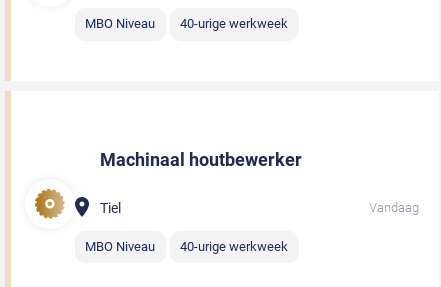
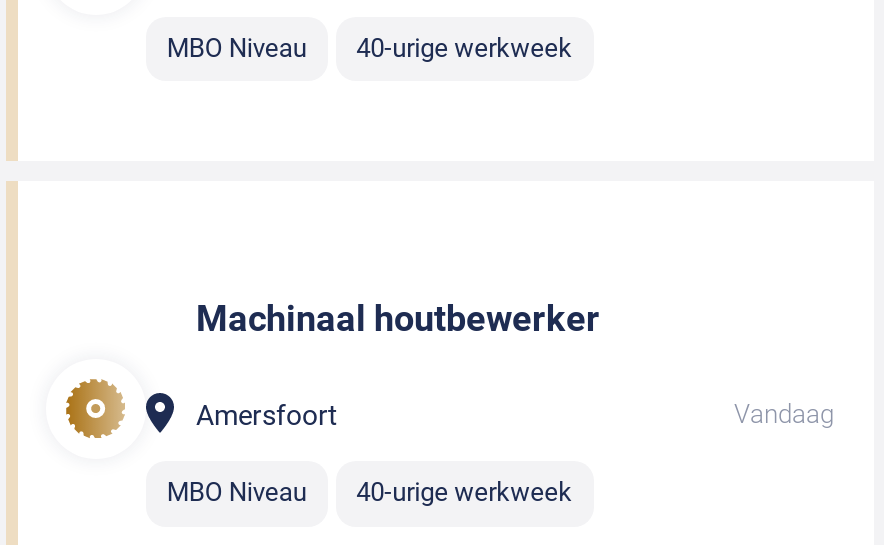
- Tiel
+ Amersfoort
